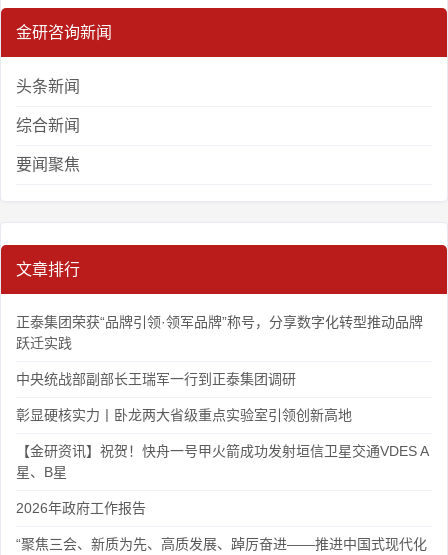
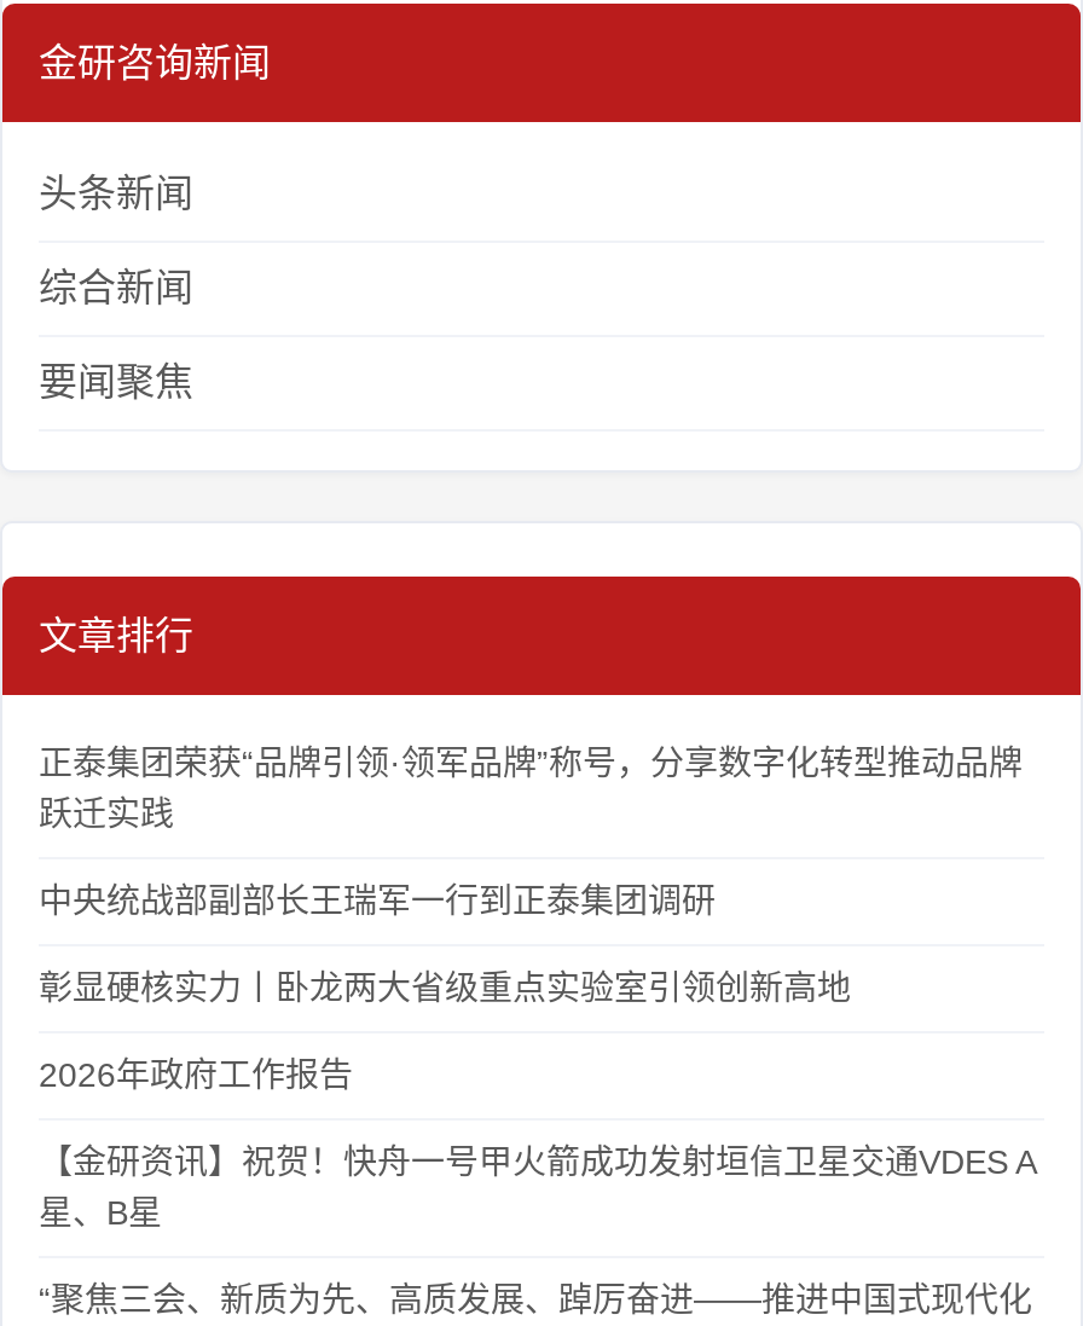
moved down: 【金研资讯】祝贺！快舟一号甲火箭成功发射垣信卫星交通VDES A | 星、B星

moved up: 2026年政府工作报告
